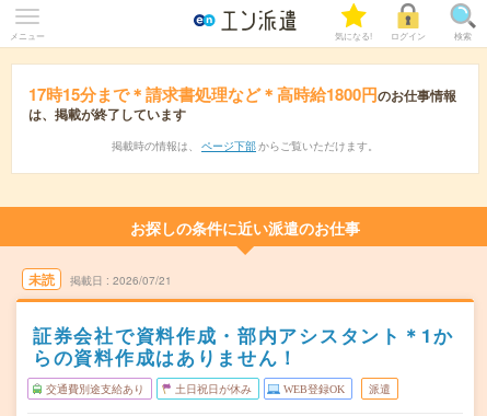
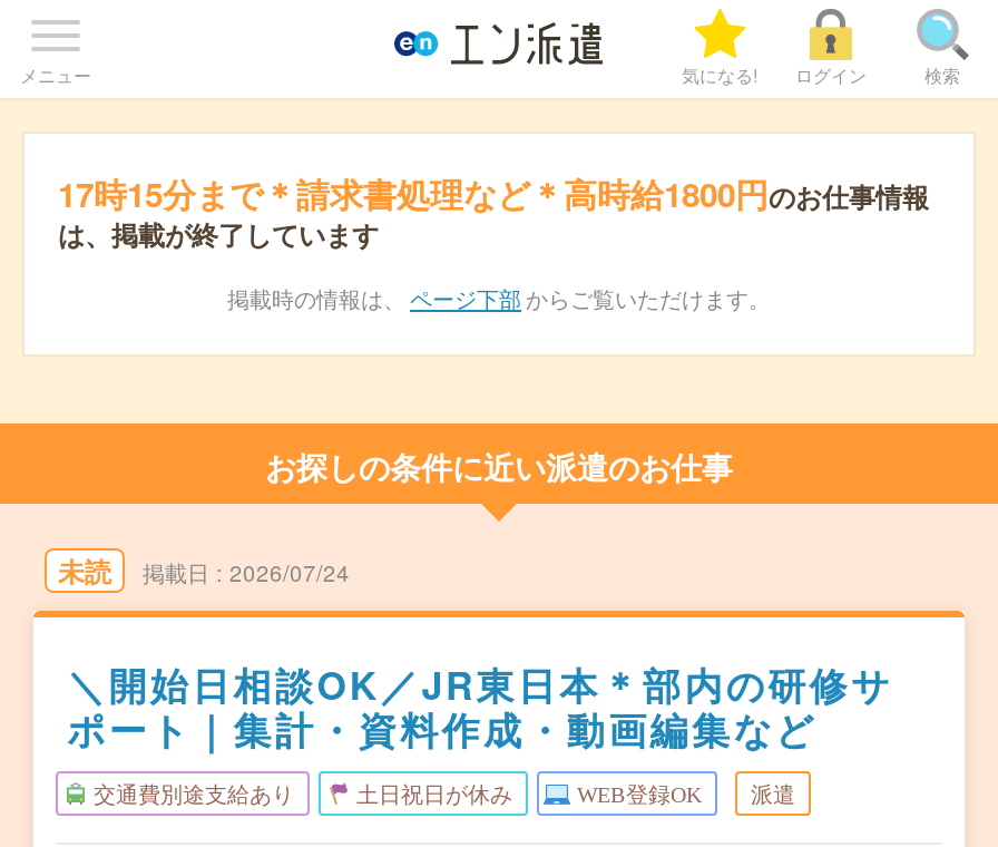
- 2026/07/21
+ 2026/07/24

- 証券会社で資料作成・部内アシスタント＊1か
- らの資料作成はありません！
+ ＼開始日相談OK／JR東日本＊部内の研修サ
+ ポート｜集計・資料作成・動画編集など
